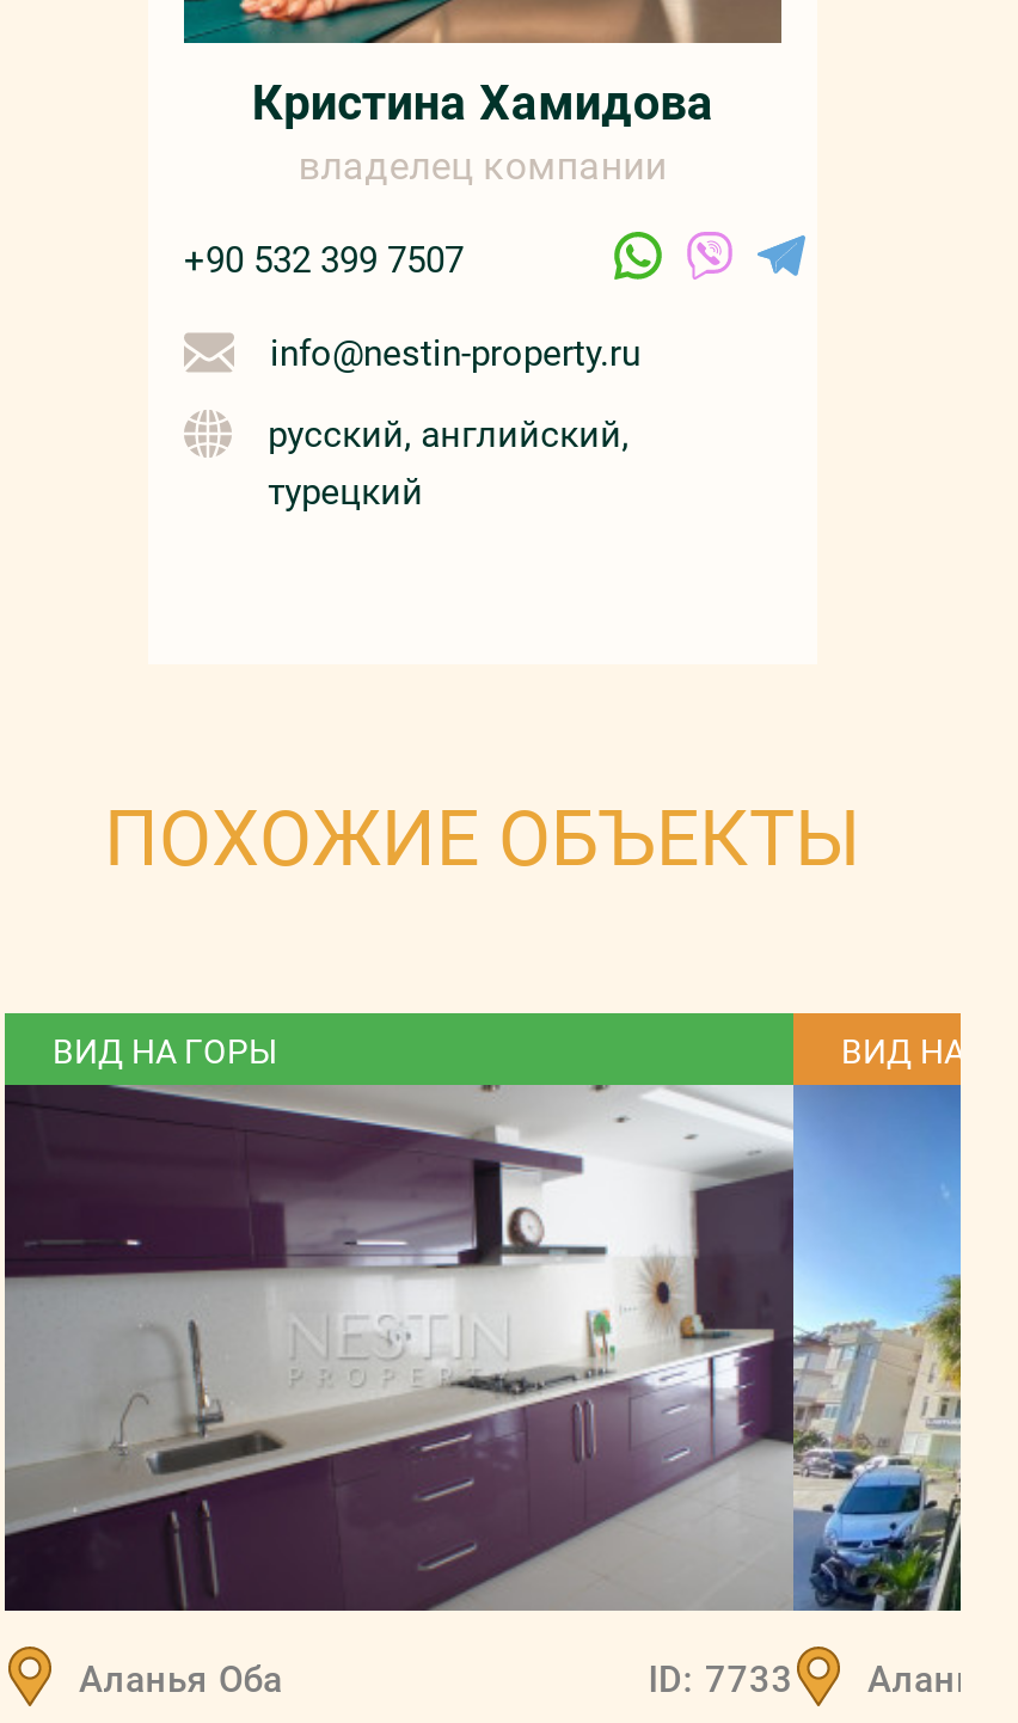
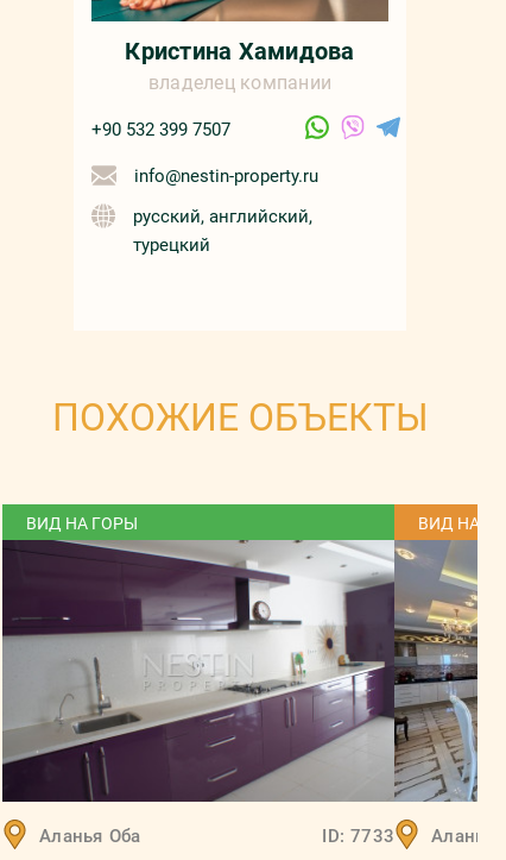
- [image]
+ [image]
